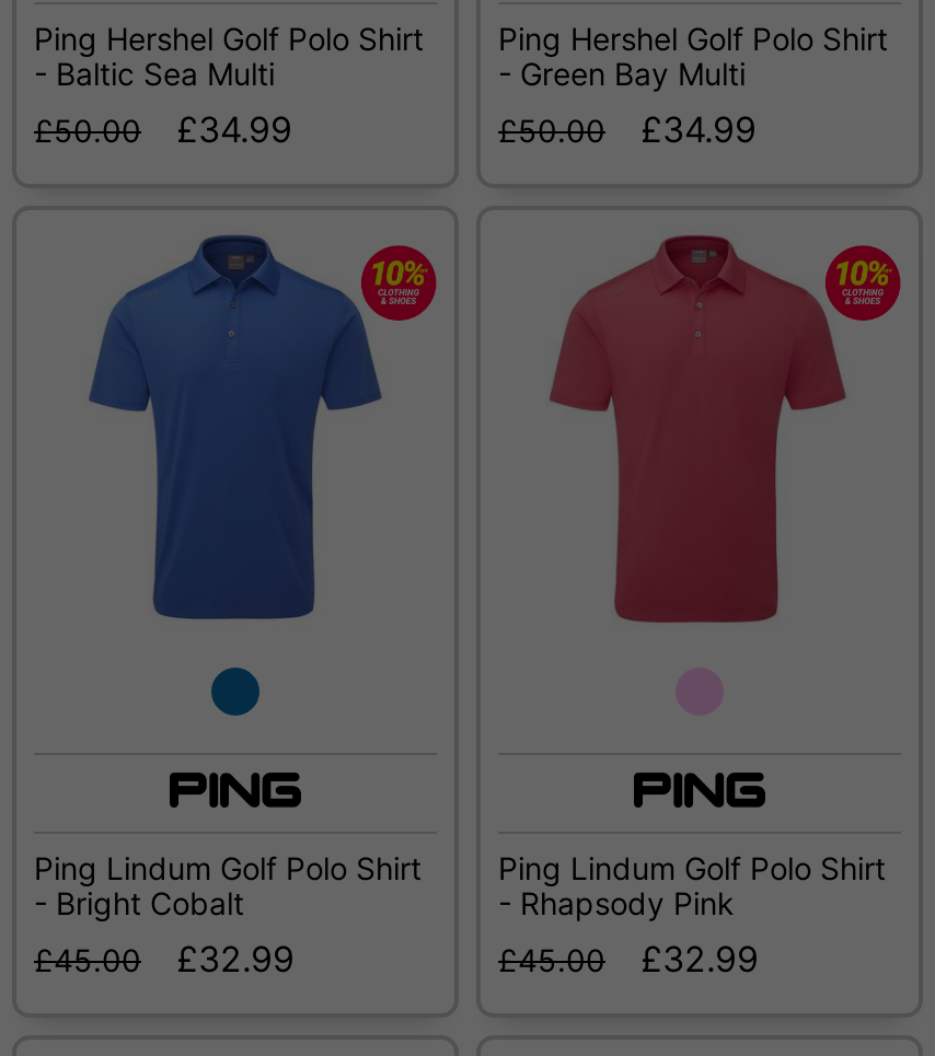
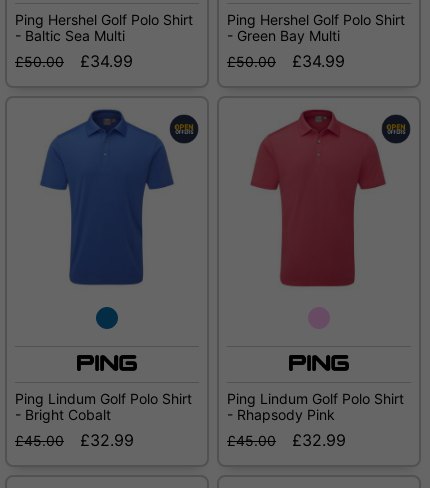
- [image]
+ [image]

- [image]
+ [image]
